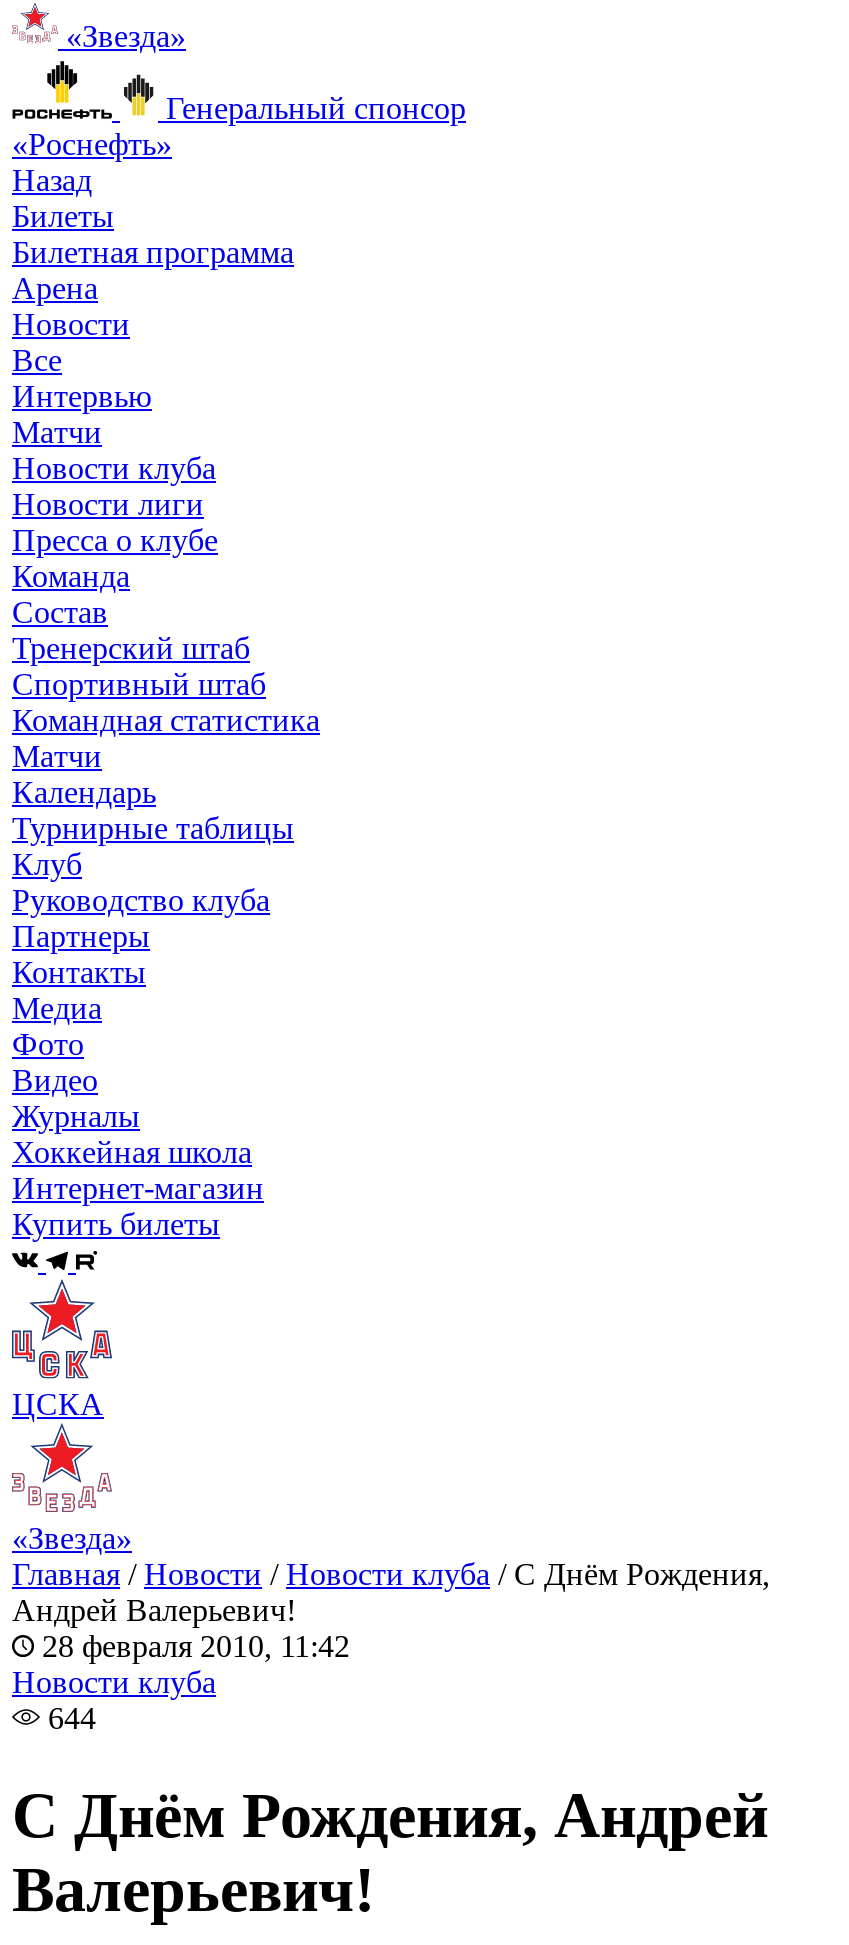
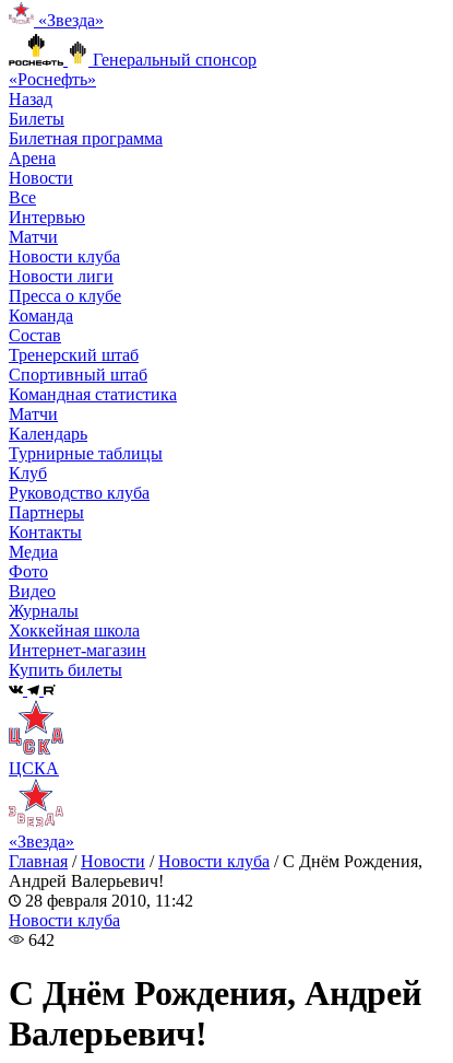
- 644
+ 642
